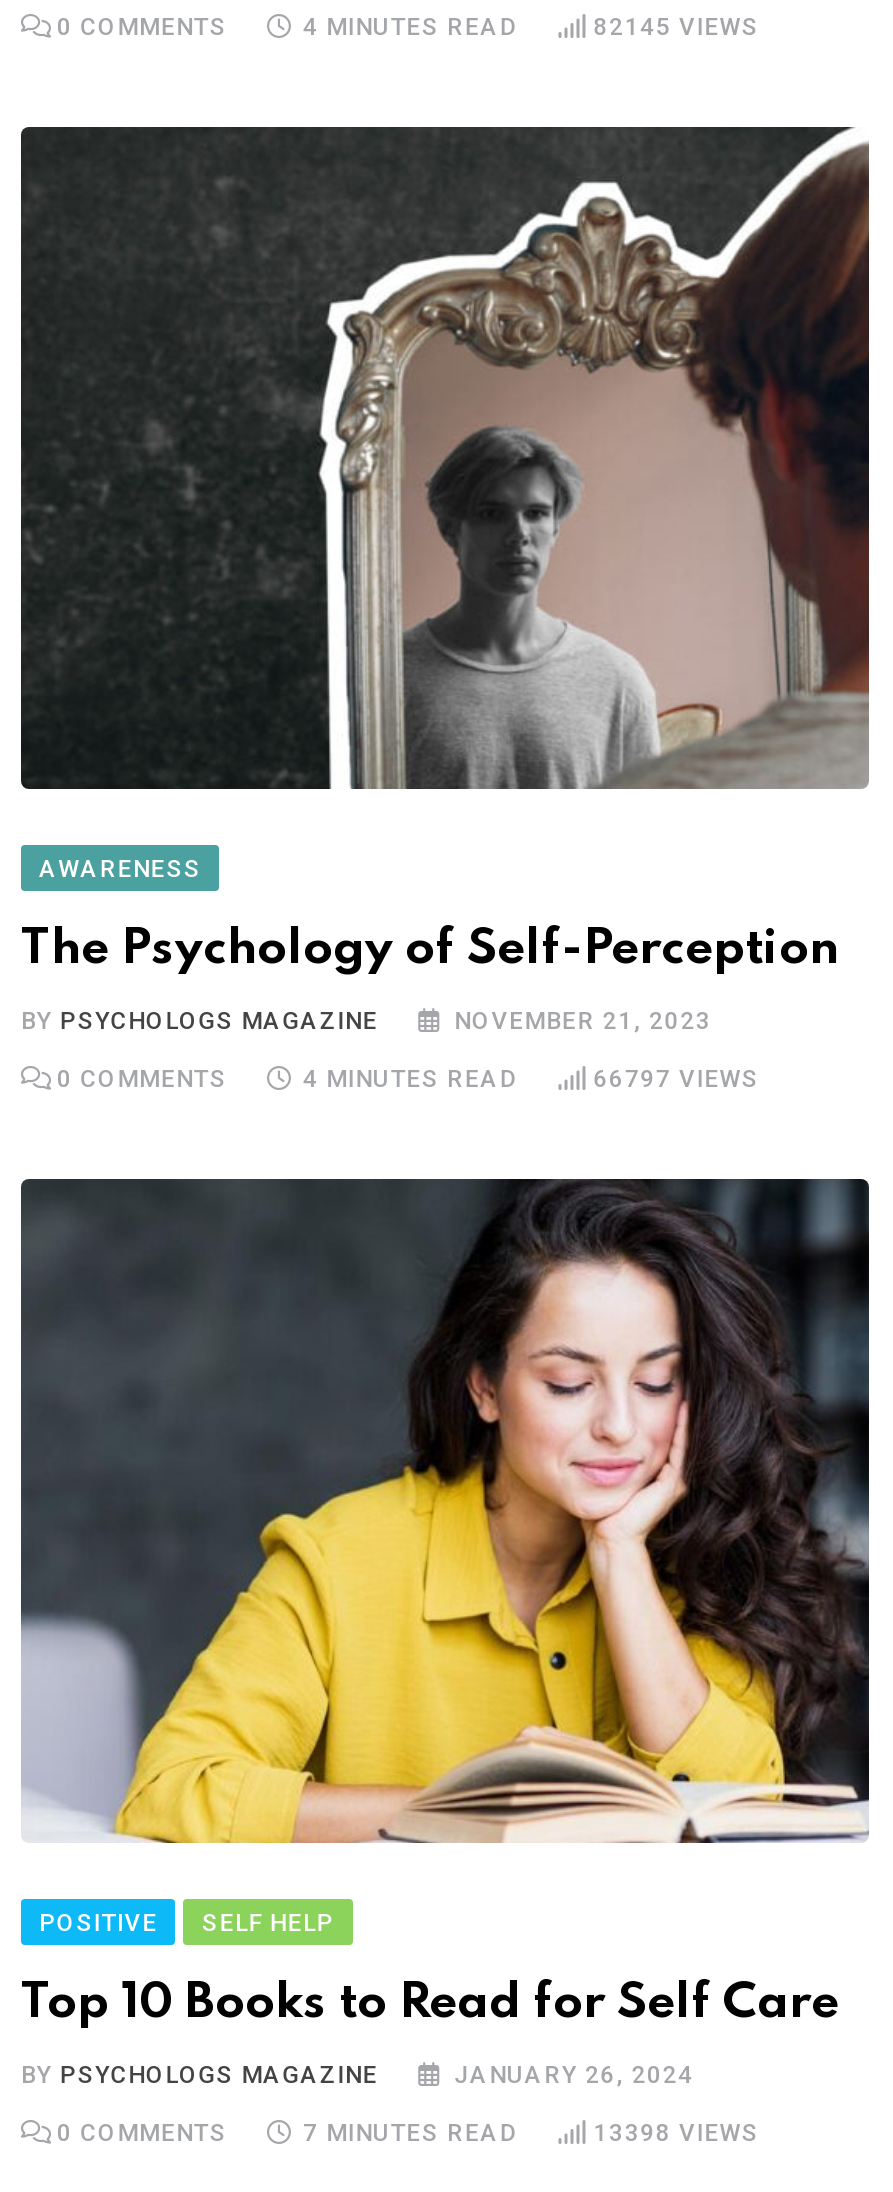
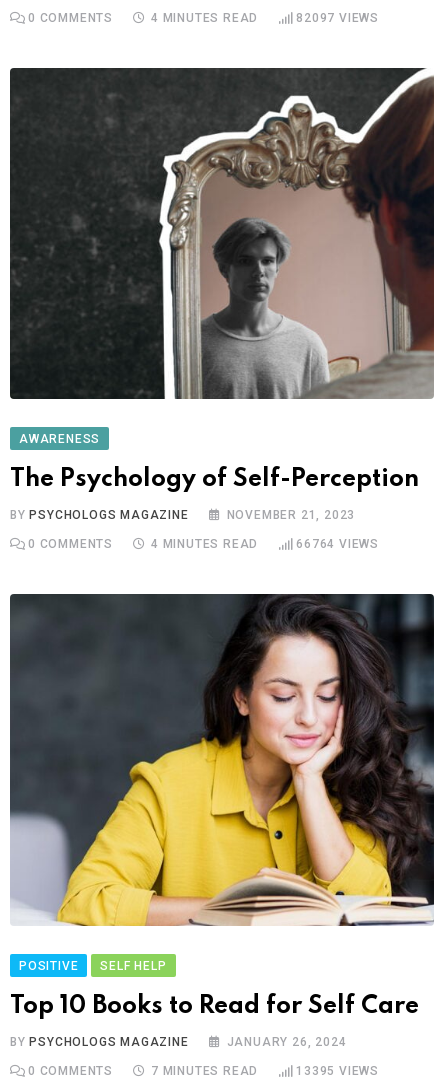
- 82145 VIEWS
+ 82097 VIEWS

- 66797 VIEWS
+ 66764 VIEWS

- 13398 VIEWS
+ 13395 VIEWS
